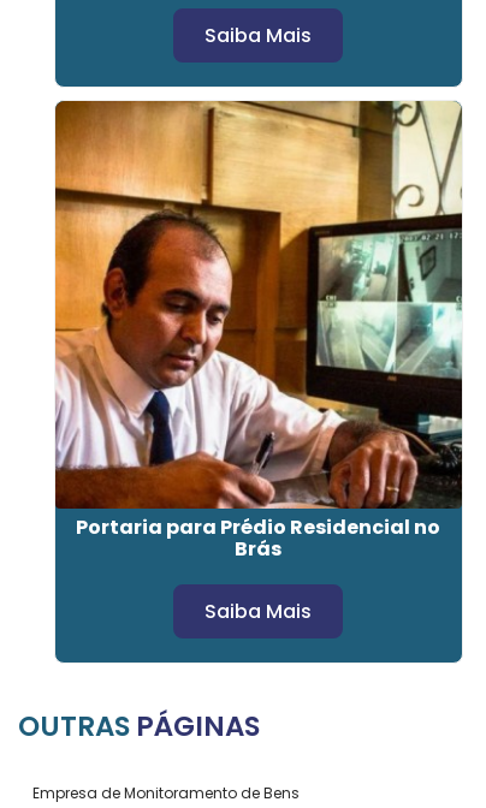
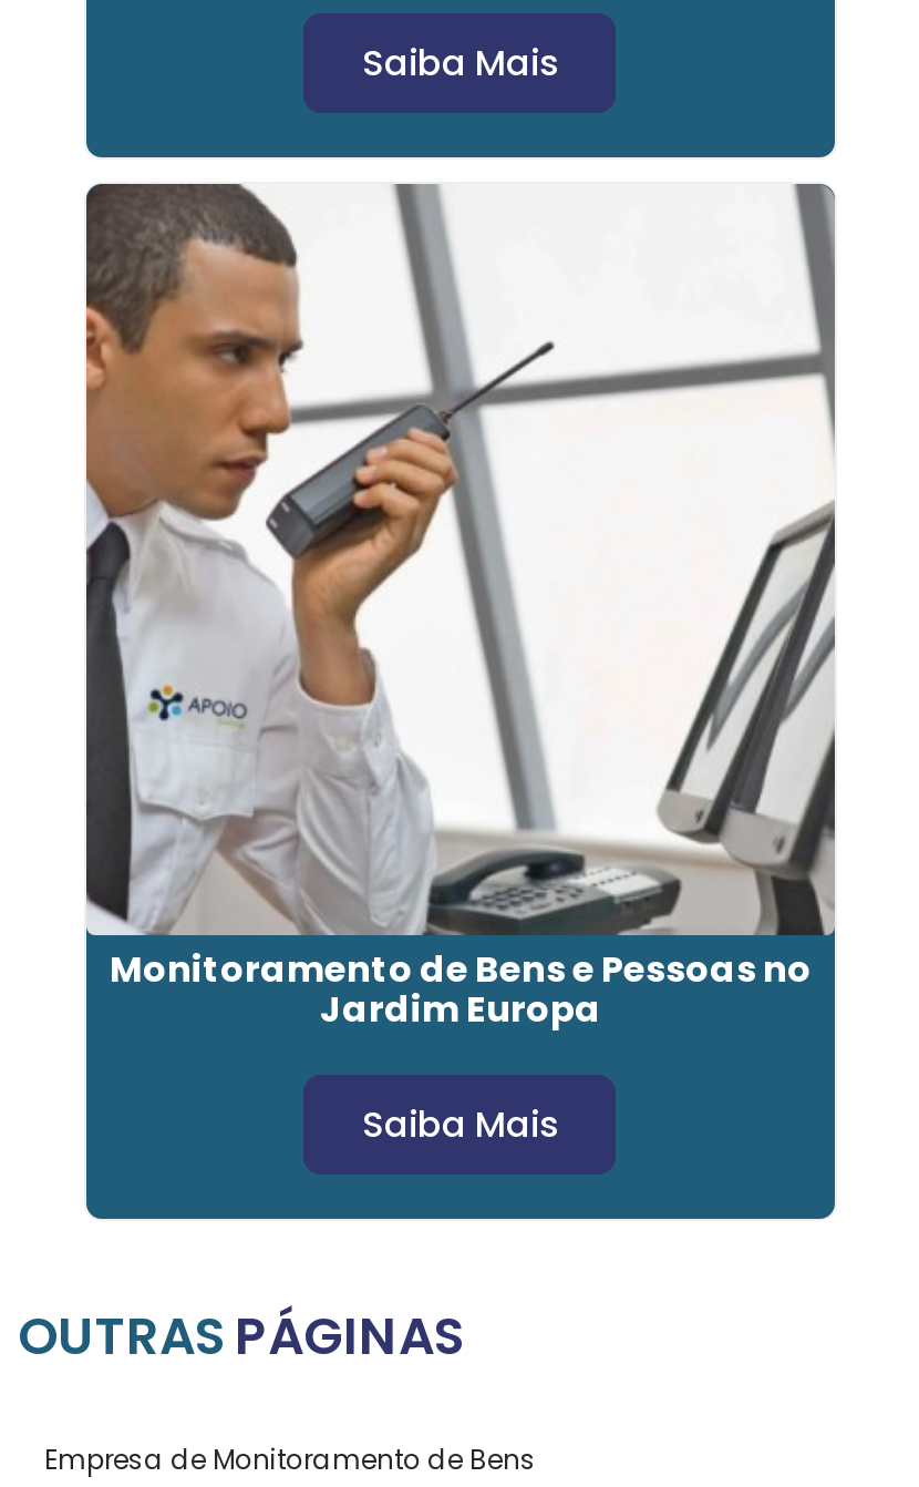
- [image]
- Portaria para Prédio Residencial no
- Brás
+ [image]
+ Monitoramento de Bens e Pessoas no
+ Jardim Europa
